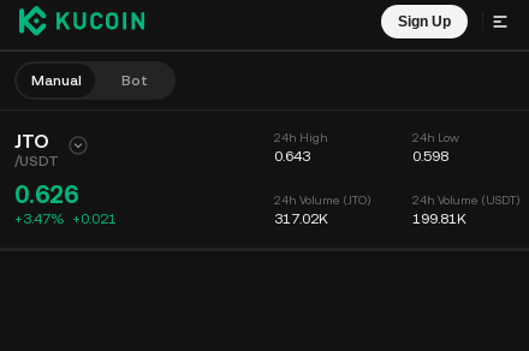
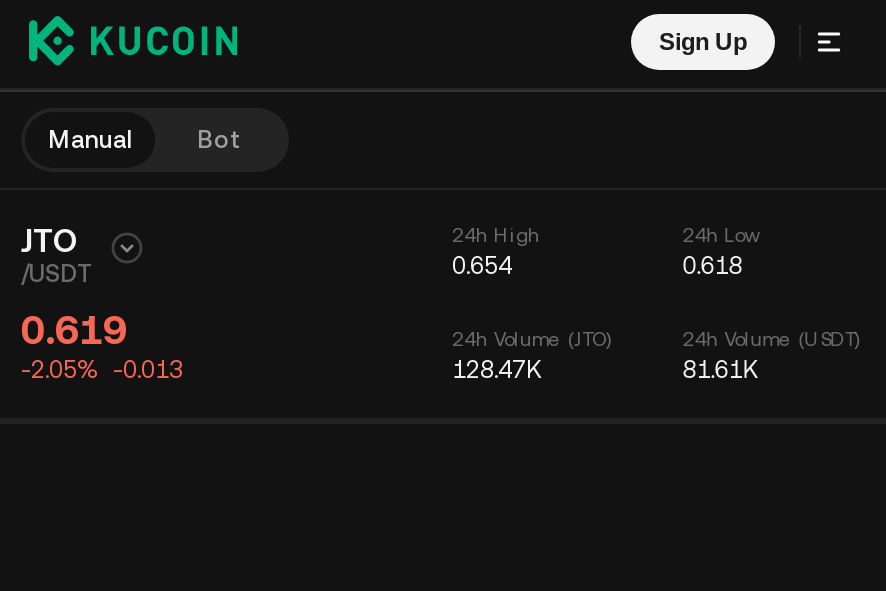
- 0.643
+ 0.654

- 0.598
+ 0.618

- 0.626
- +3.47% +0.021
+ 0.619
+ -2.05% -0.013

- 317.02K
+ 128.47K

- 199.81K
+ 81.61K
